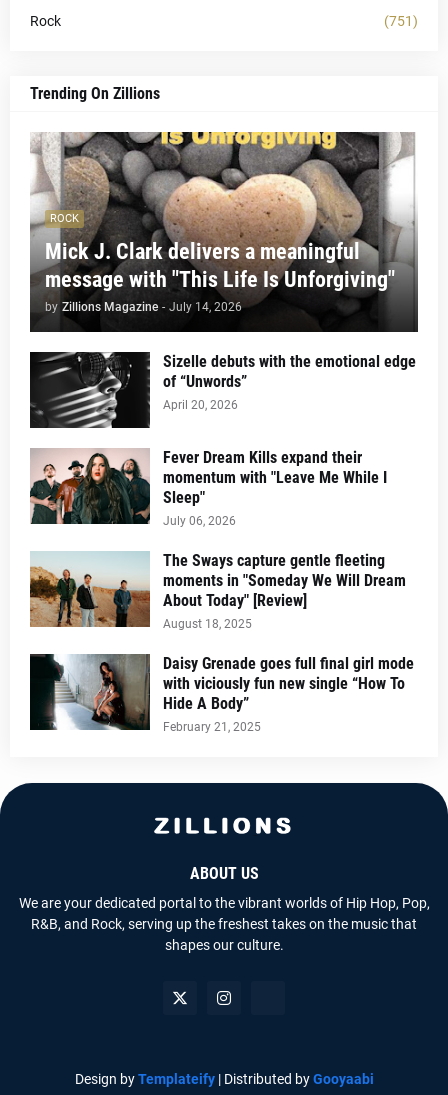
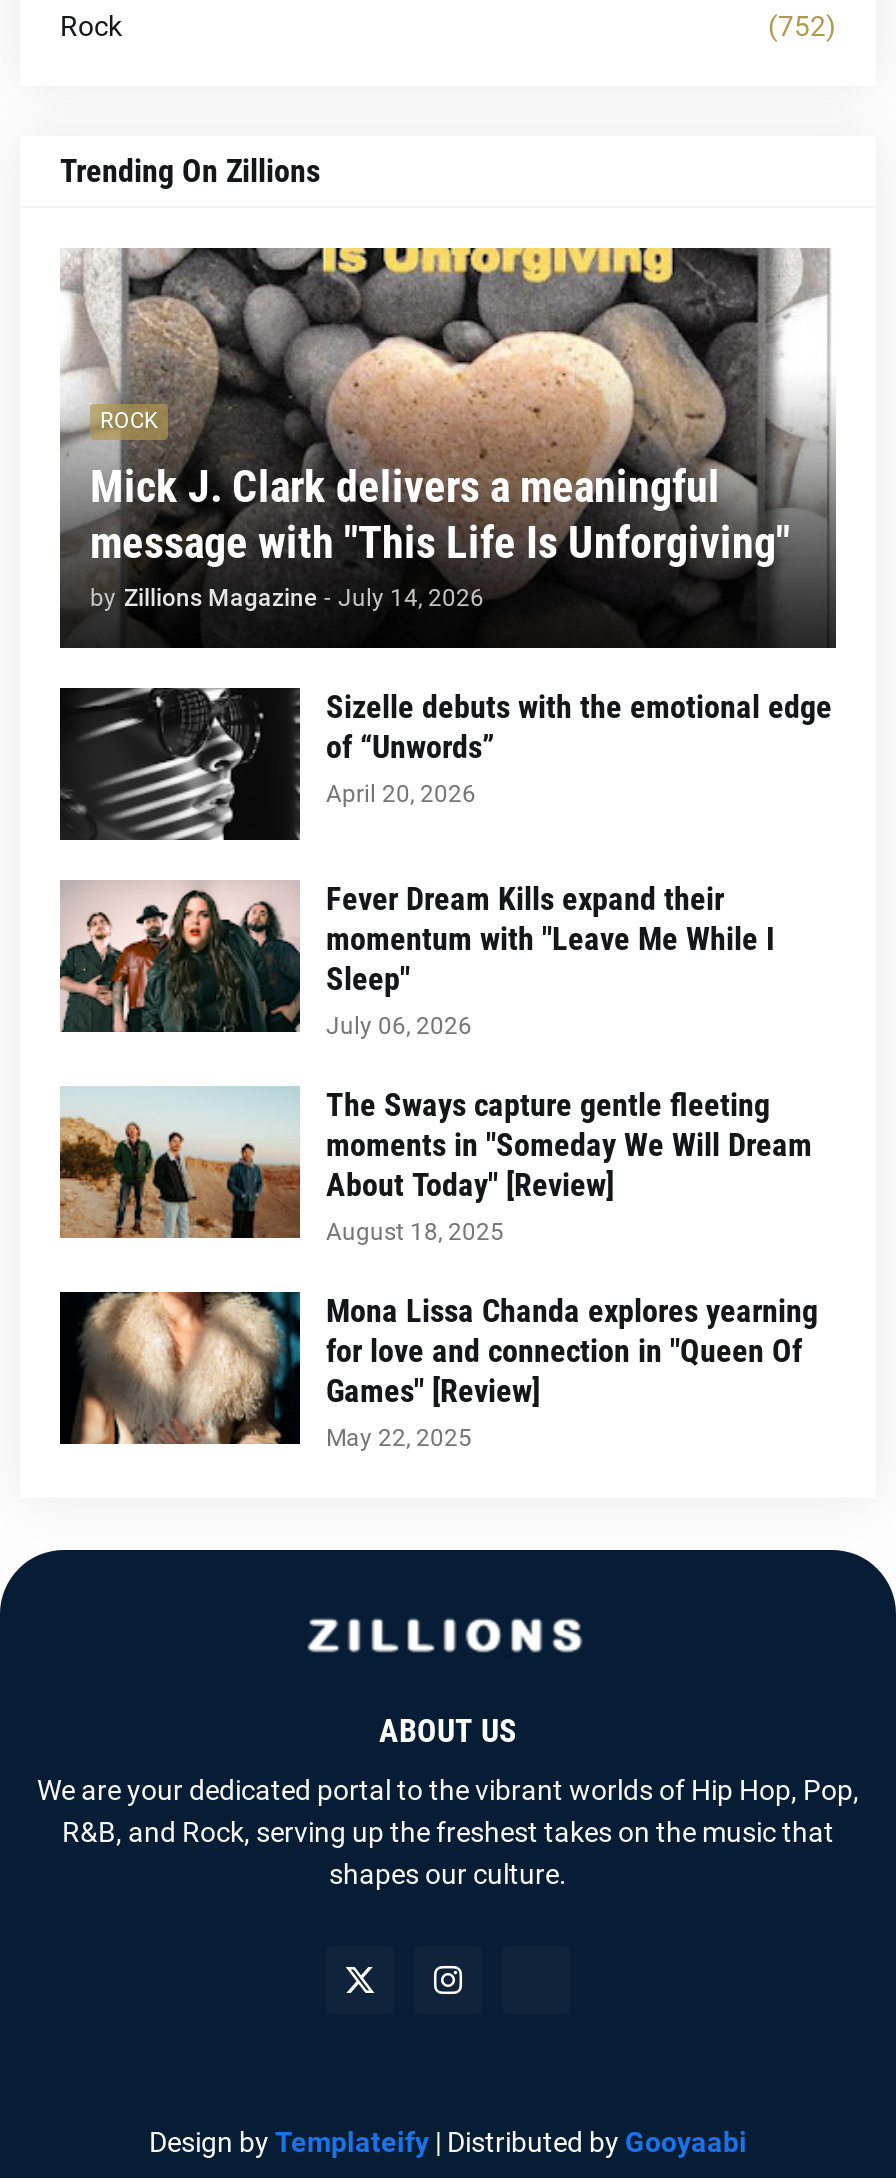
- (751)
+ (752)

- [image]
- Daisy Grenade goes full final girl mode
- with viciously fun new single “How To
- Hide A Body”
- February 21, 2025
+ [image]
+ Mona Lissa Chanda explores yearning
+ for love and connection in "Queen Of
+ Games" [Review]
+ May 22, 2025
